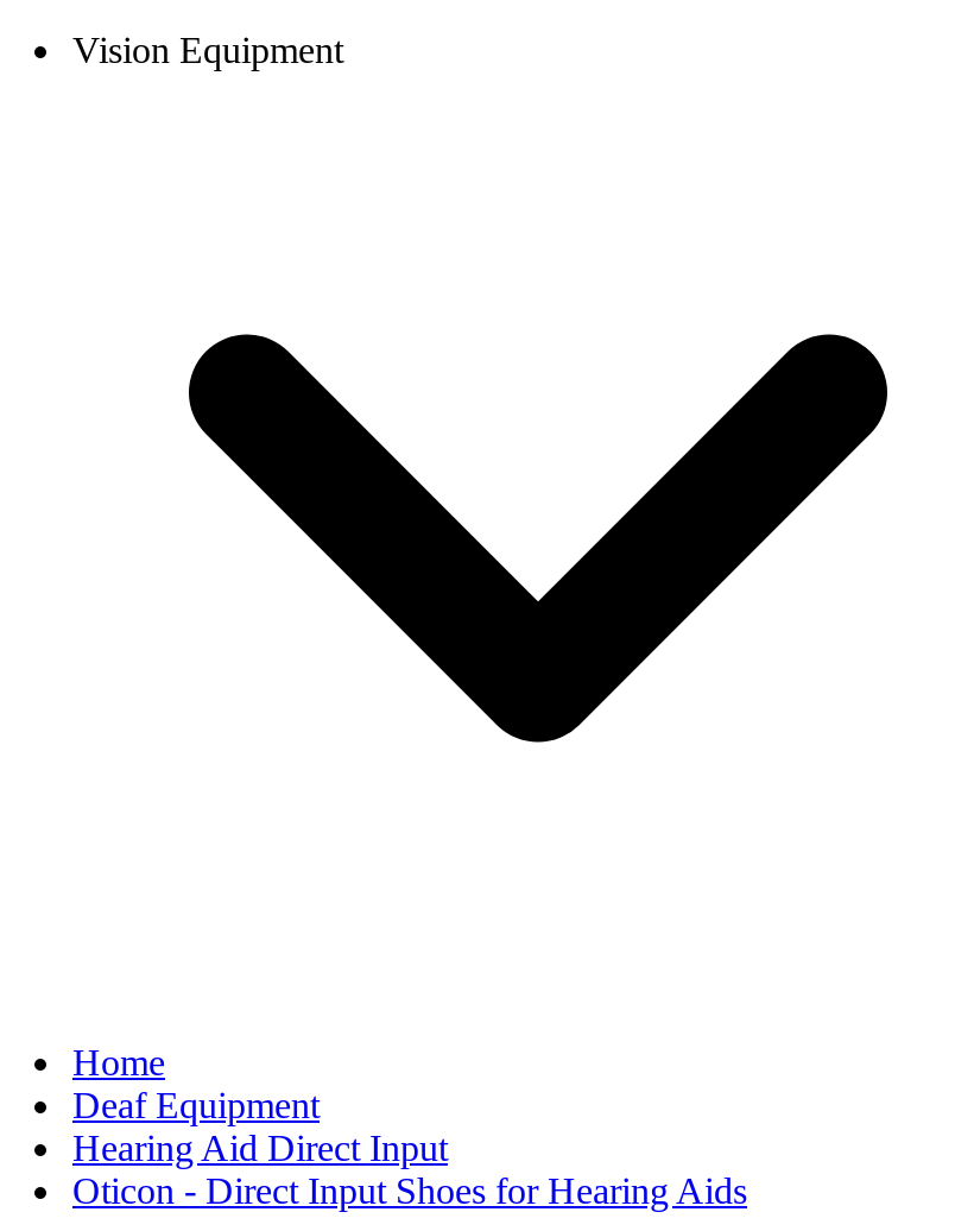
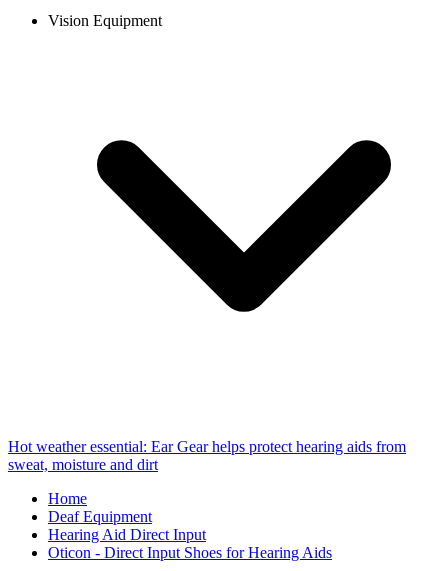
+ Hot weather essential: Ear Gear helps protect hearing aids from
+ sweat, moisture and dirt
